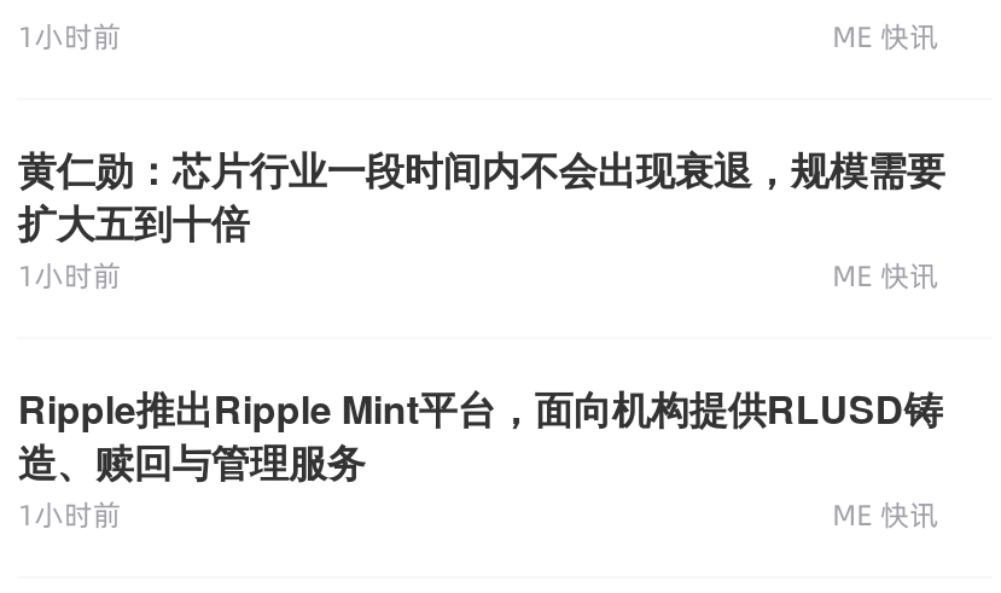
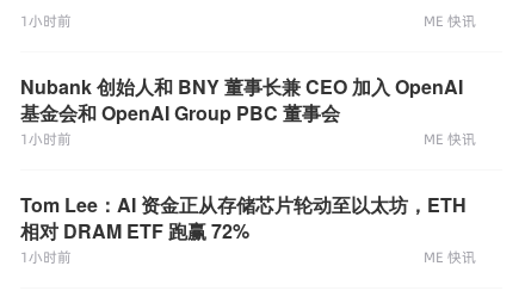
- 黄仁勋：芯片行业一段时间内不会出现衰退，规模需要
- 扩大五到十倍
+ Nubank 创始人和 BNY 董事长兼 CEO 加入 OpenAI
+ 基金会和 OpenAI Group PBC 董事会

- Ripple推出Ripple Mint平台，面向机构提供RLUSD铸
- 造、赎回与管理服务
+ Tom Lee：AI 资金正从存储芯片轮动至以太坊，ETH
+ 相对 DRAM ETF 跑赢 72%
